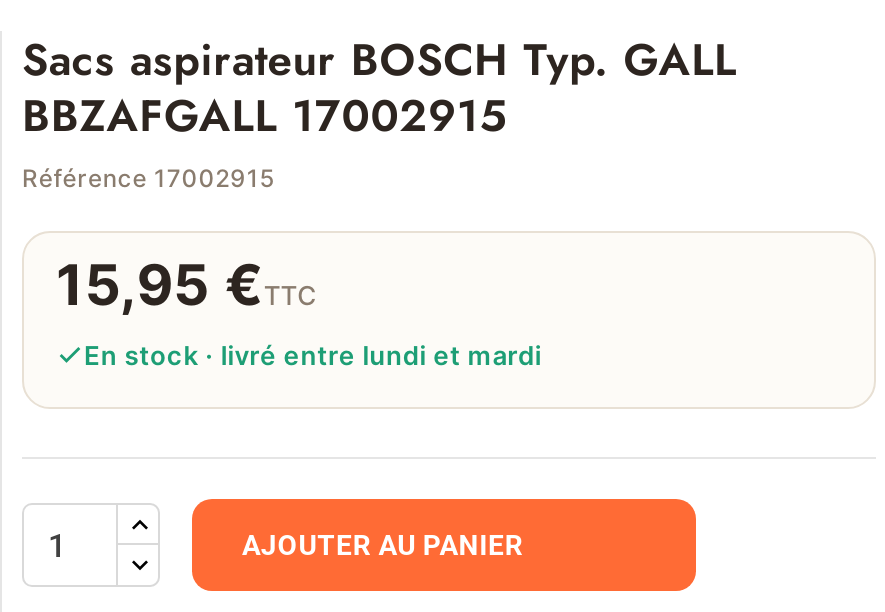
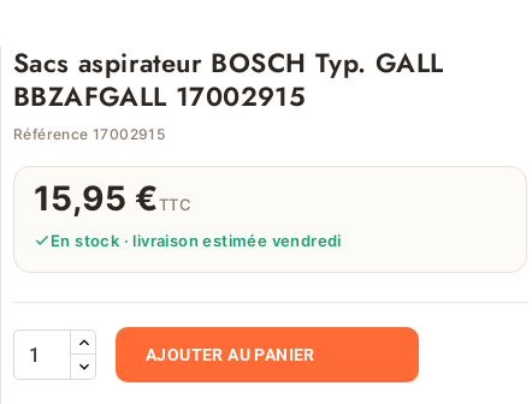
- En stock · livré entre lundi et mardi
+ En stock · livraison estimée vendredi
